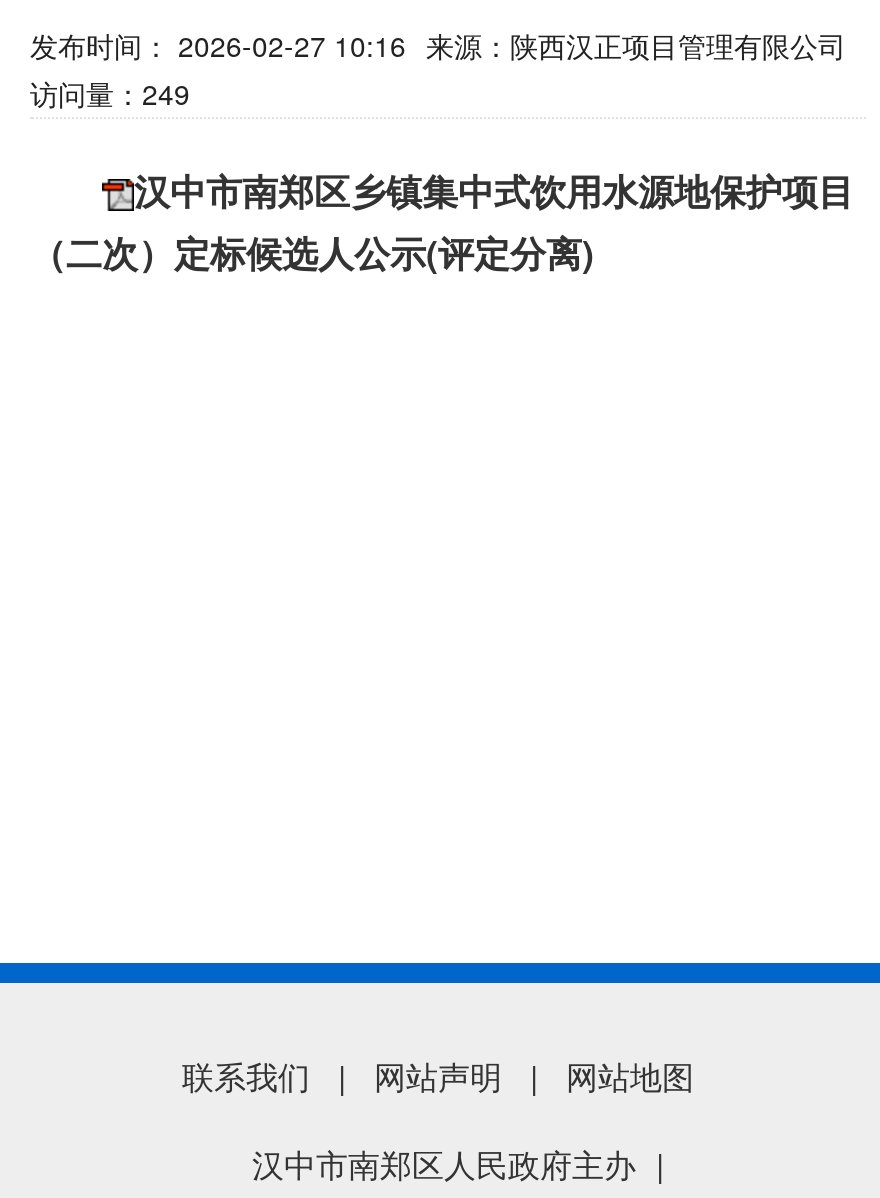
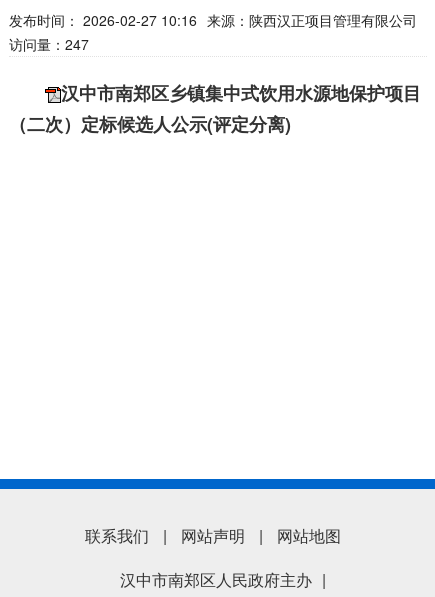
- 访问量：249
+ 访问量：247
